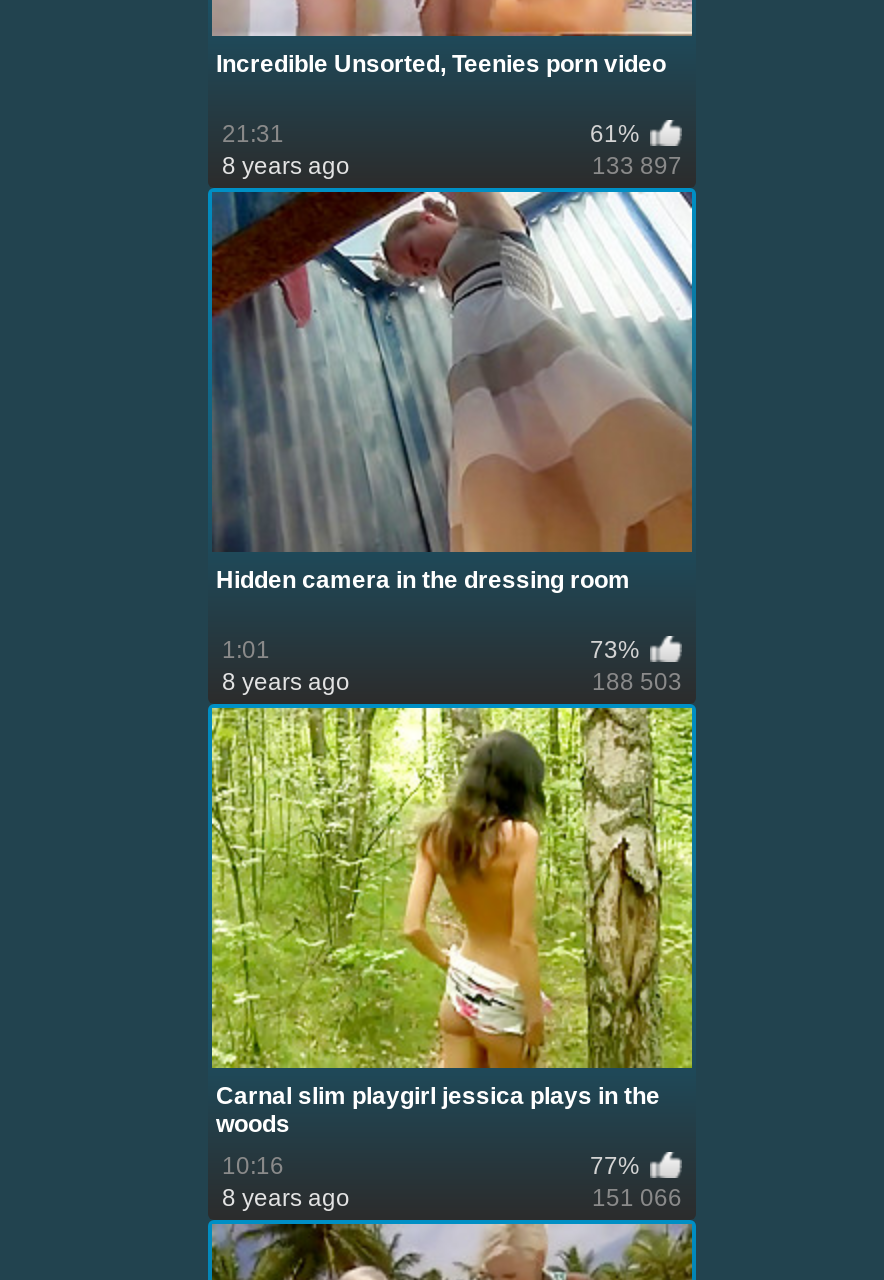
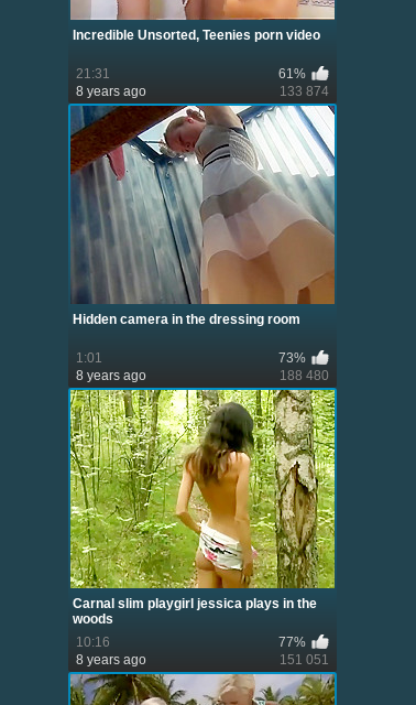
- 133 897
+ 133 874

- 188 503
+ 188 480

- 151 066
+ 151 051
